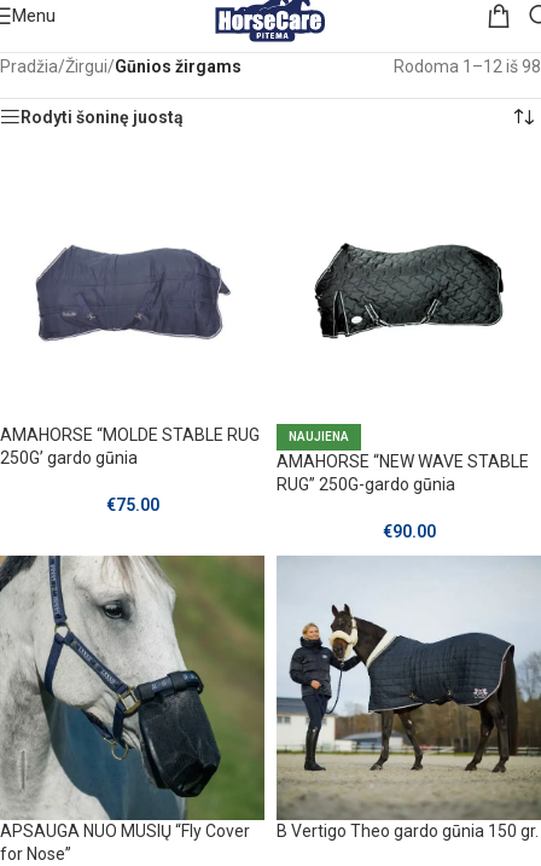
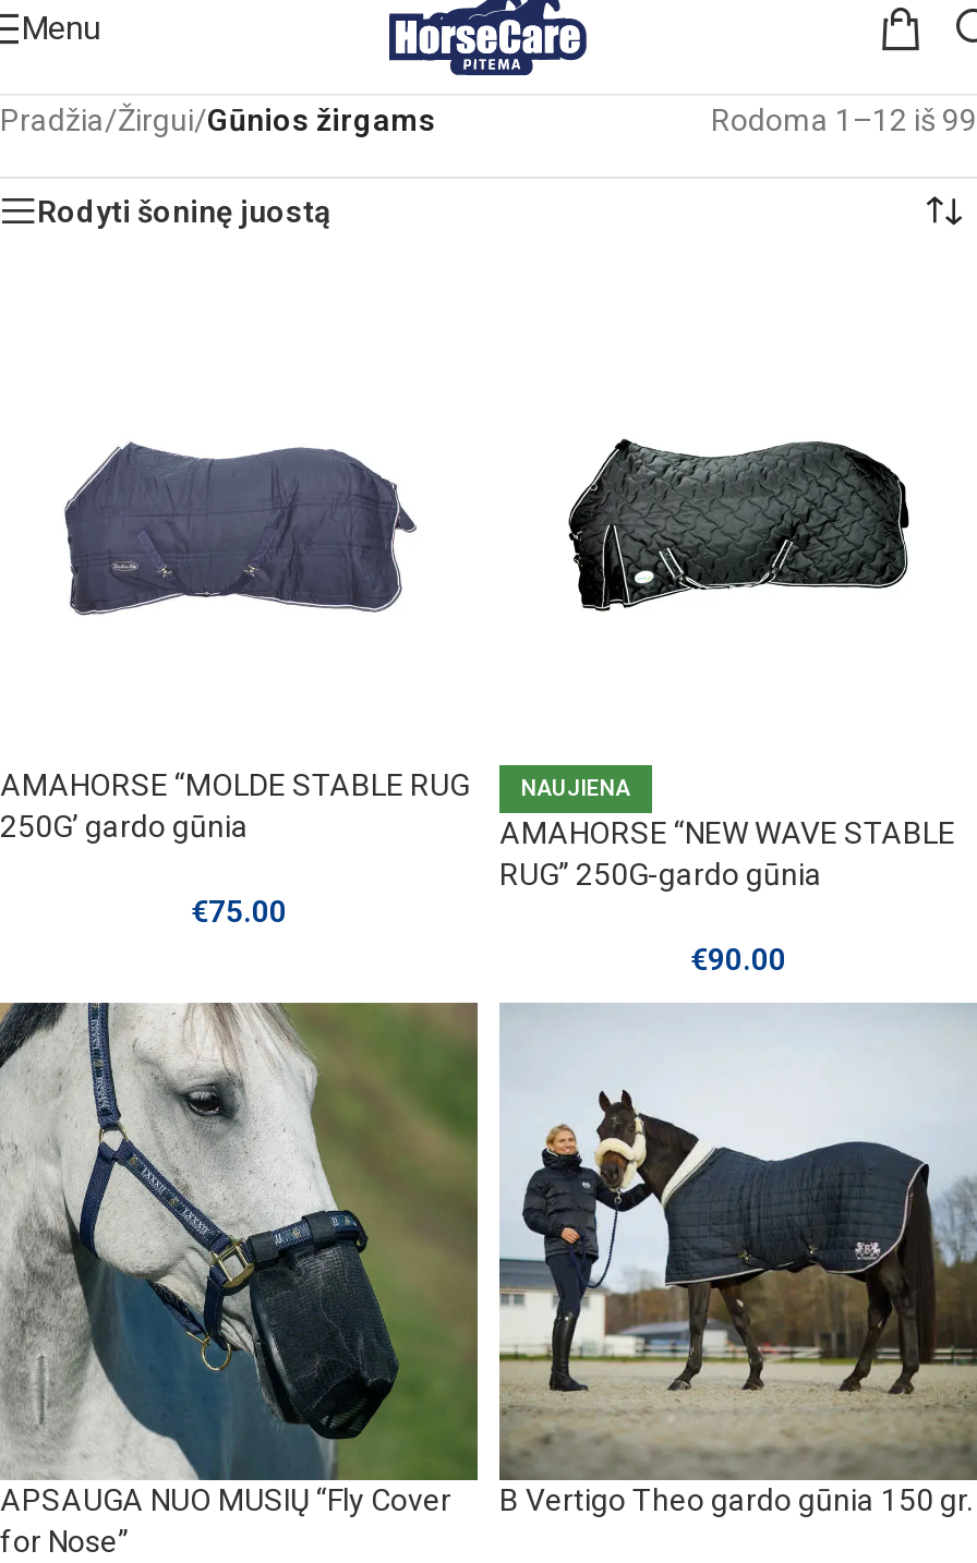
- Rodoma 1–12 iš 98
+ Rodoma 1–12 iš 99
